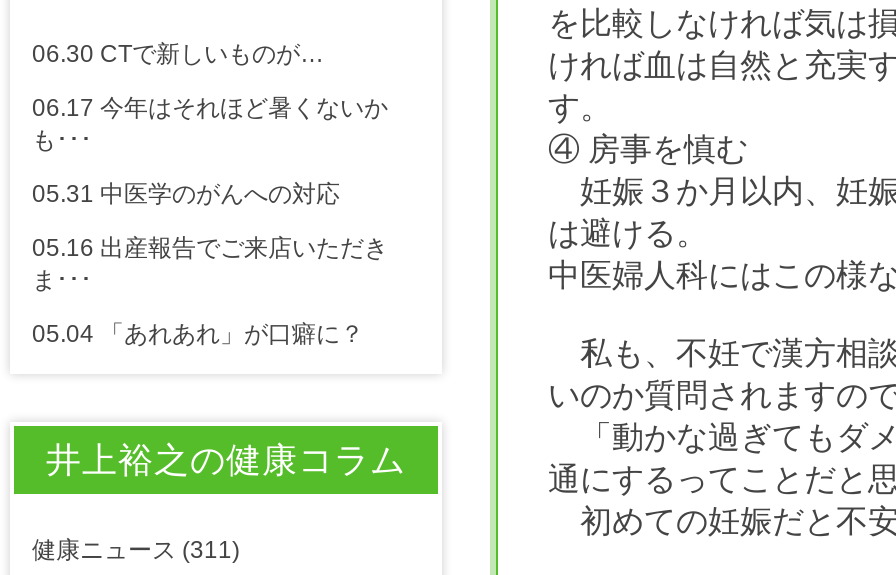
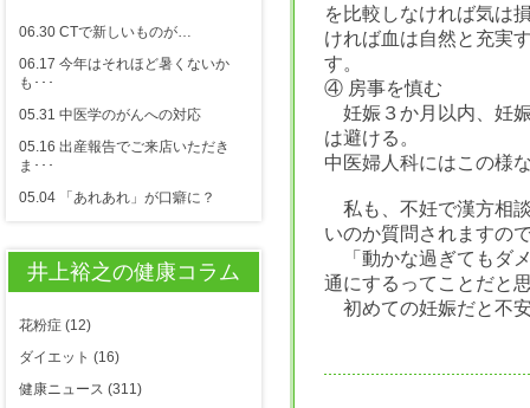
+ 花粉症(12)
+ ダイエット(16)
